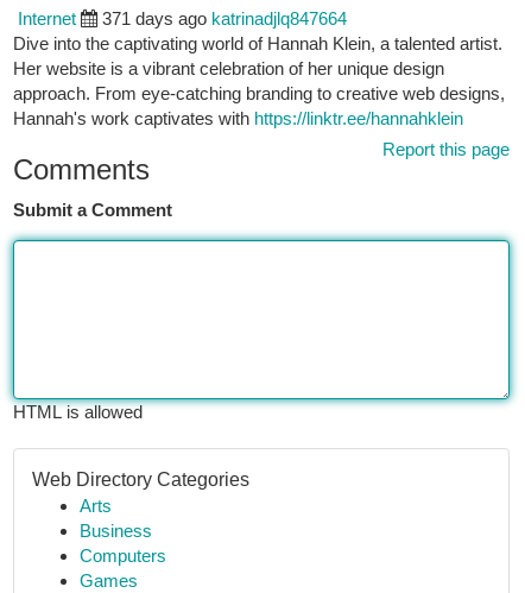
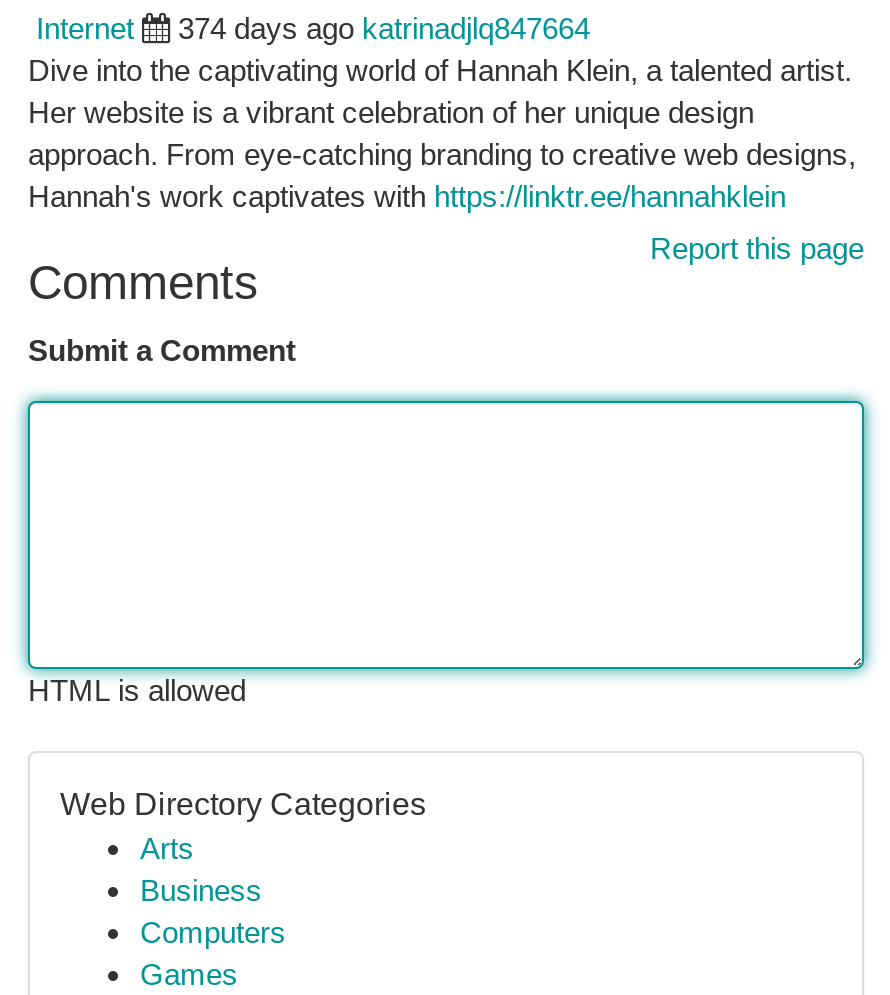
- 371 days ago katrinadjlq847664
+ 374 days ago katrinadjlq847664
